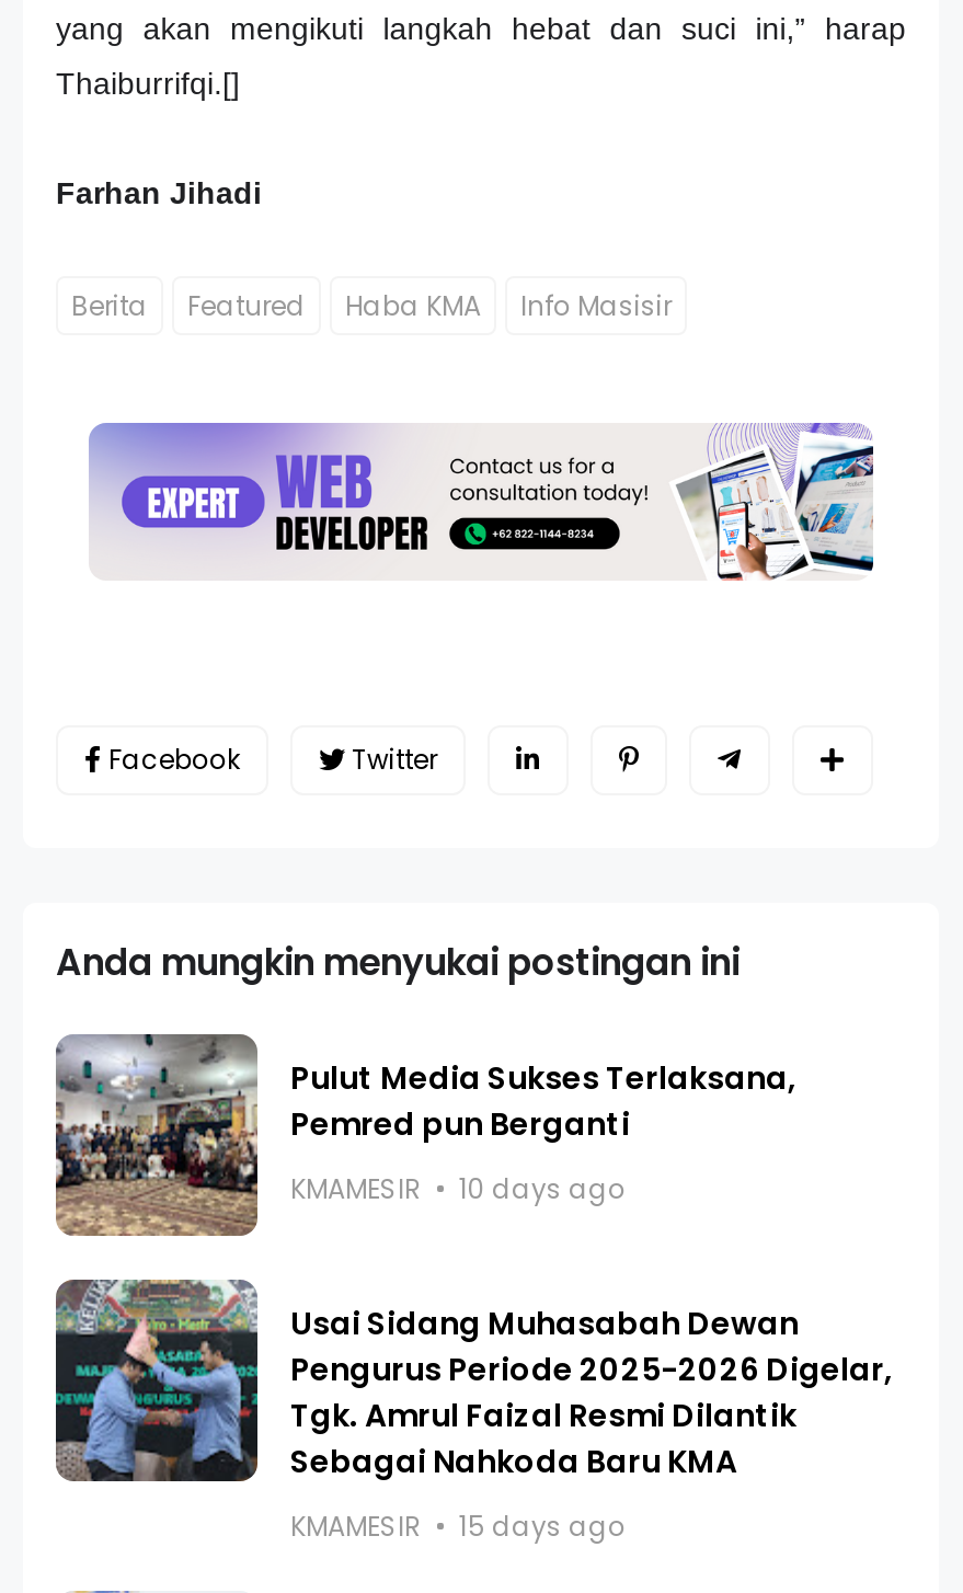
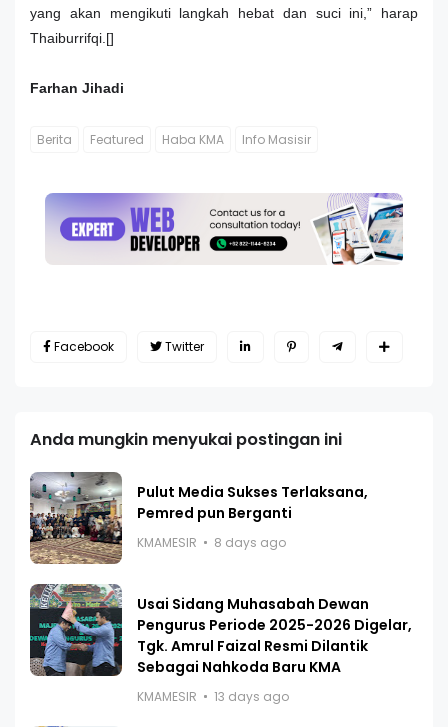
- KMAMESIR 10 days ago
+ KMAMESIR 8 days ago

- KMAMESIR 15 days ago
+ KMAMESIR 13 days ago
